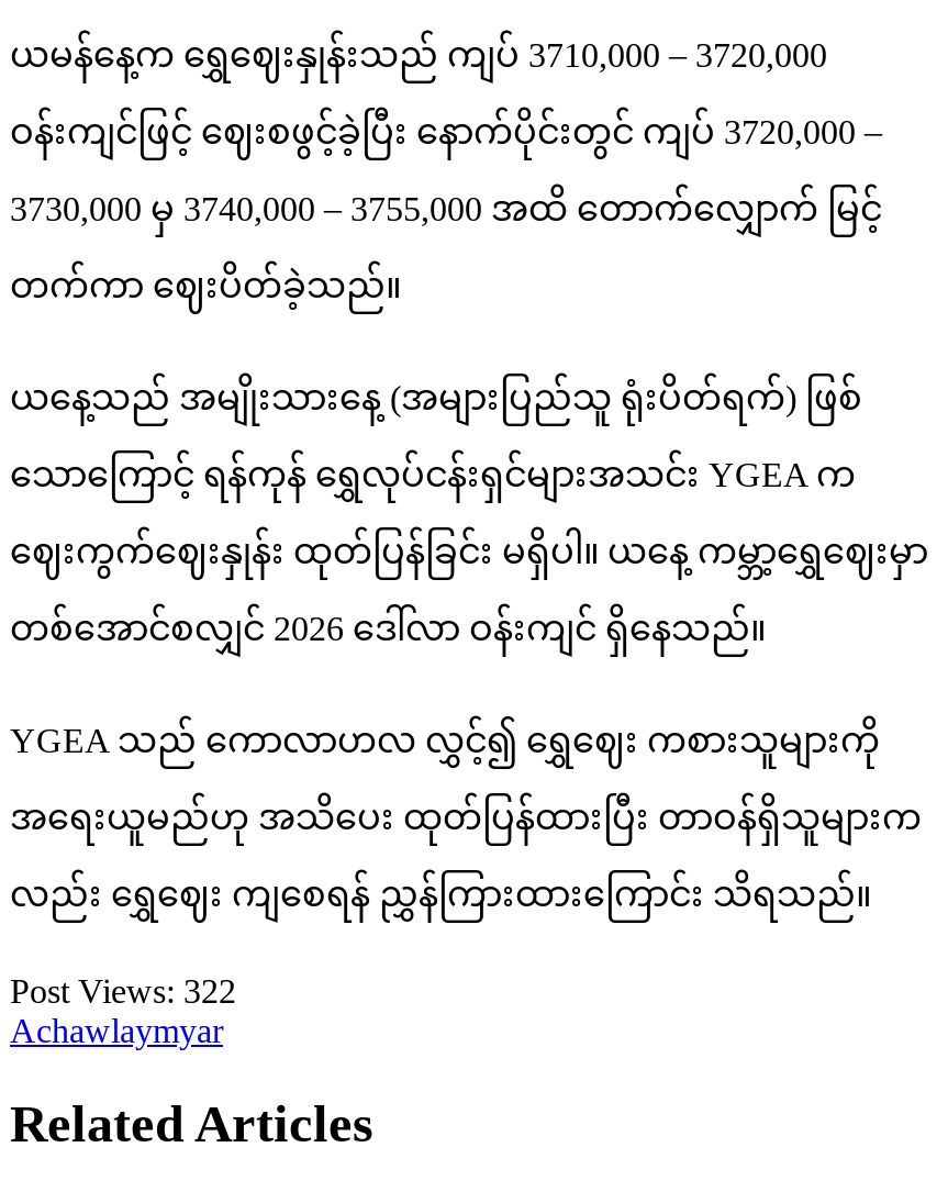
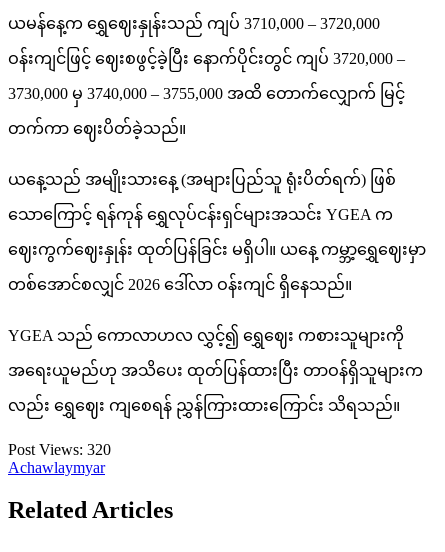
- Post Views: 322
+ Post Views: 320
